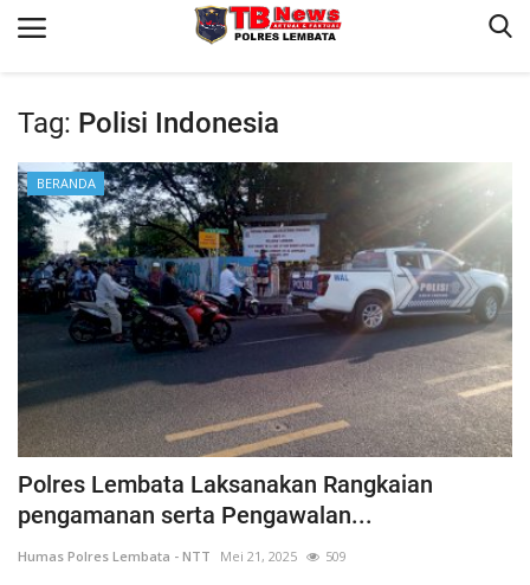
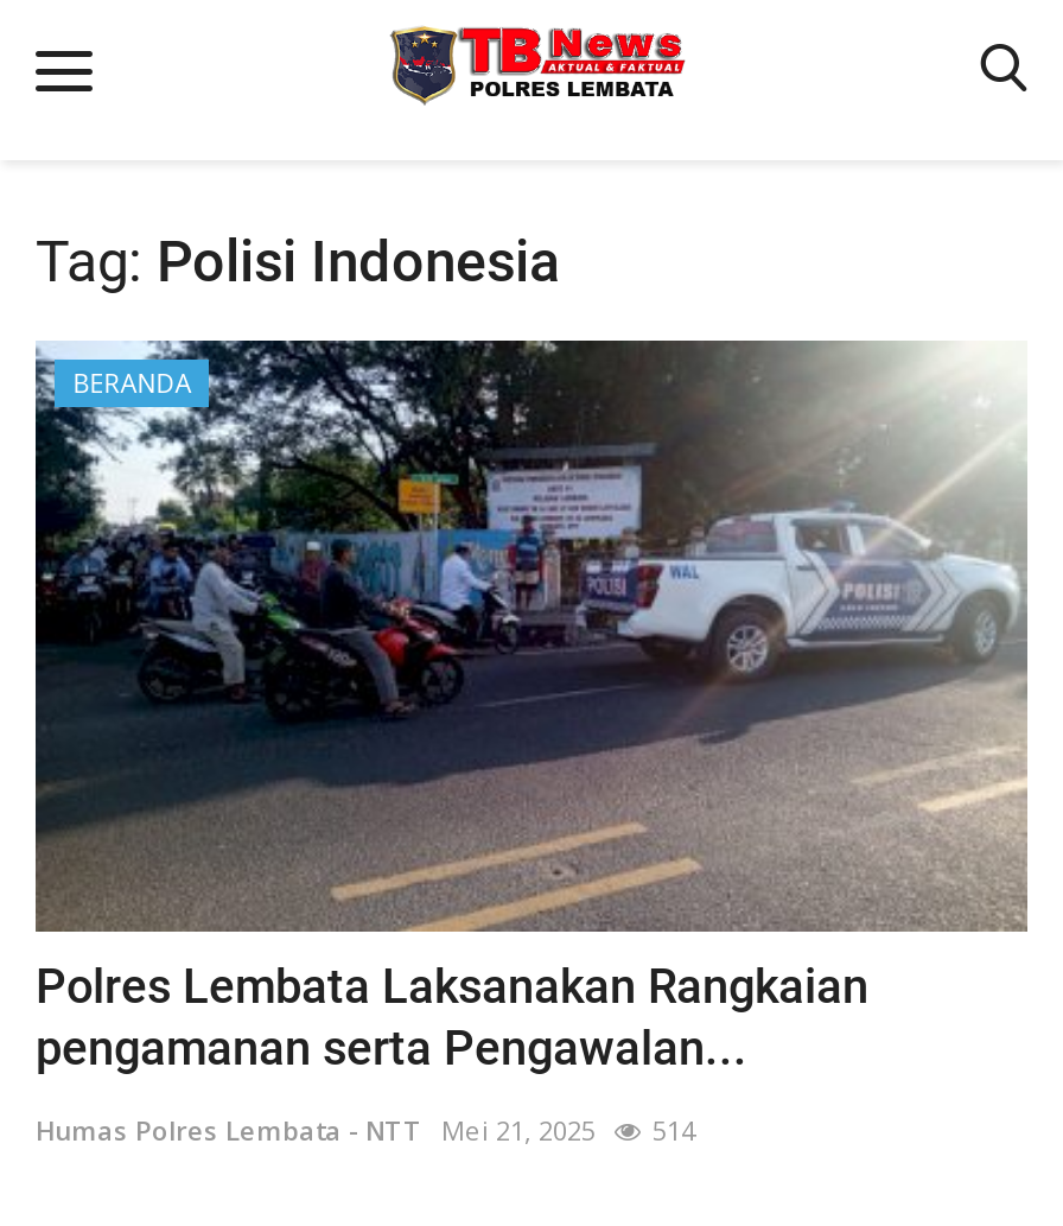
- Humas Polres Lembata - NTT Mei 21, 2025 509
+ Humas Polres Lembata - NTT Mei 21, 2025 514
